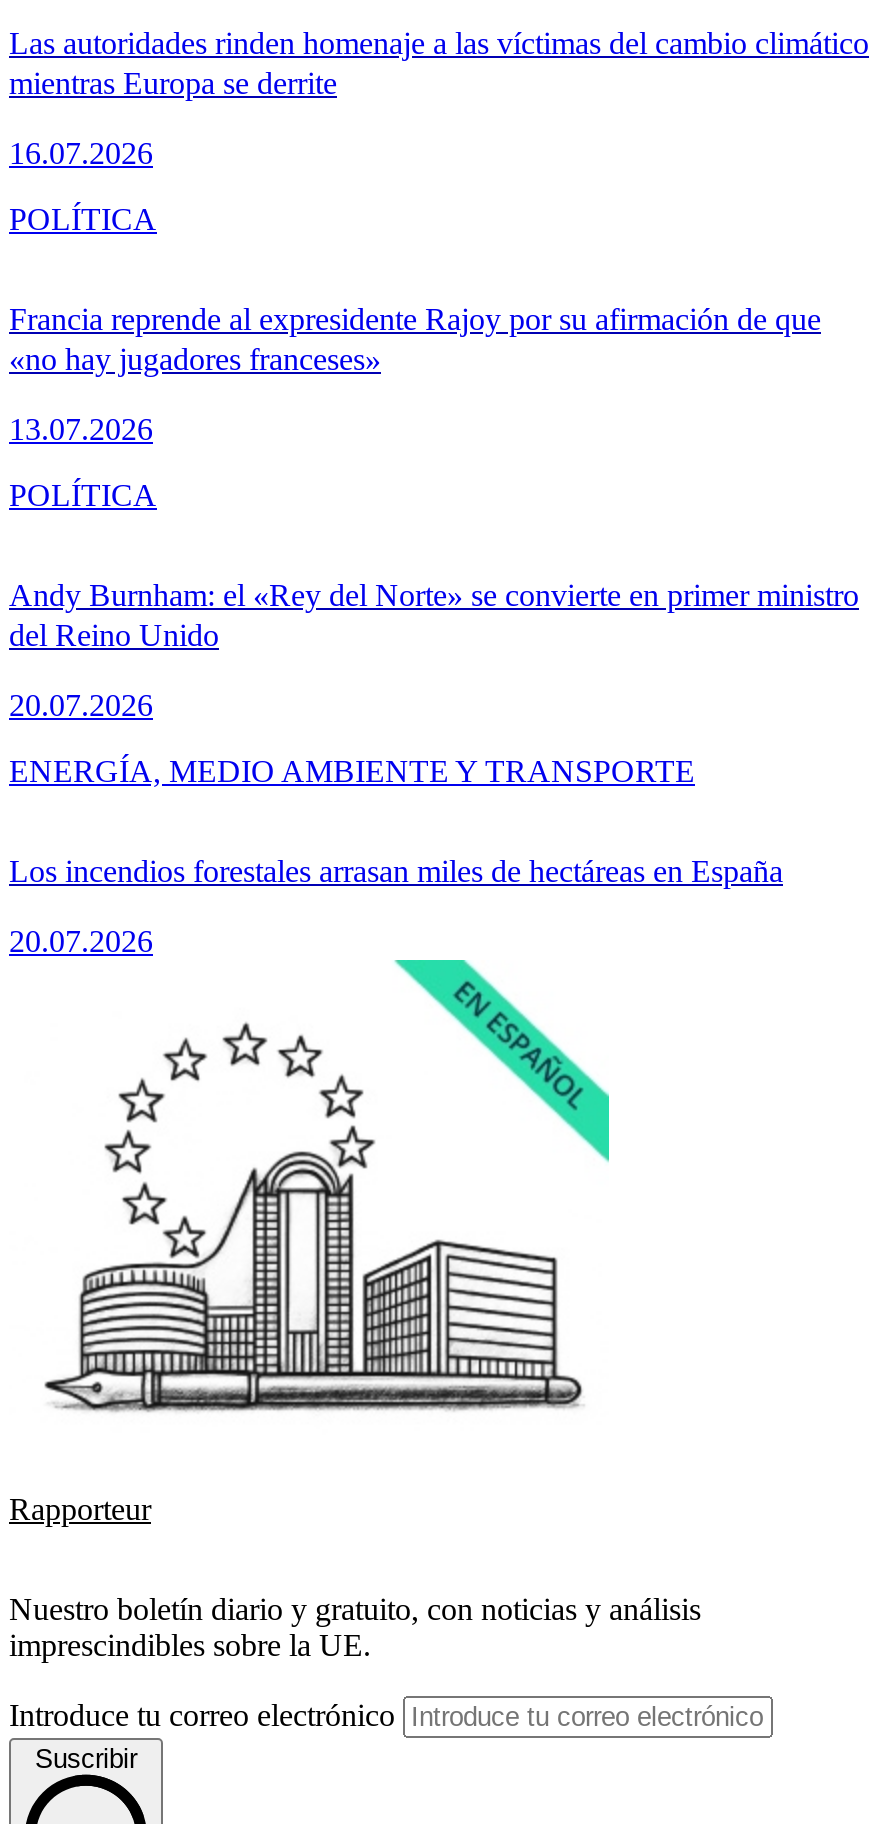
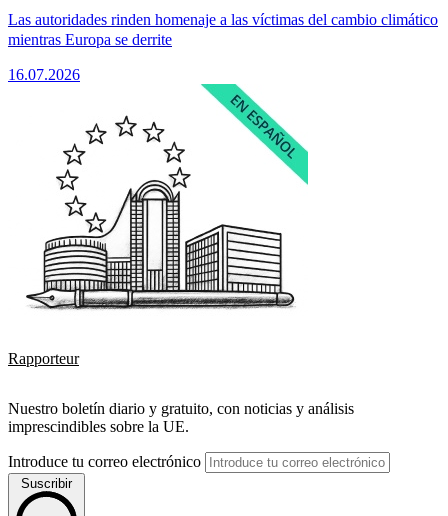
- POLÍTICA

- Francia reprende al expresidente Rajoy por su afirmación de que
- «no hay jugadores franceses»
- 13.07.2026

- POLÍTICA

- Andy Burnham: el «Rey del Norte» se convierte en primer ministro
- del Reino Unido
- 20.07.2026

- ENERGÍA, MEDIO AMBIENTE Y TRANSPORTE

- Los incendios forestales arrasan miles de hectáreas en España
- 20.07.2026
